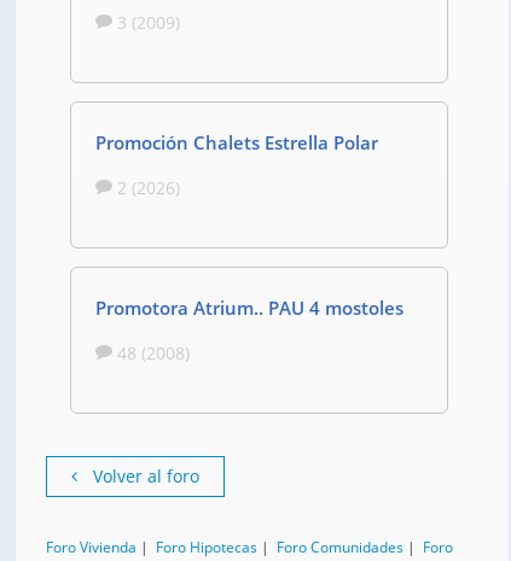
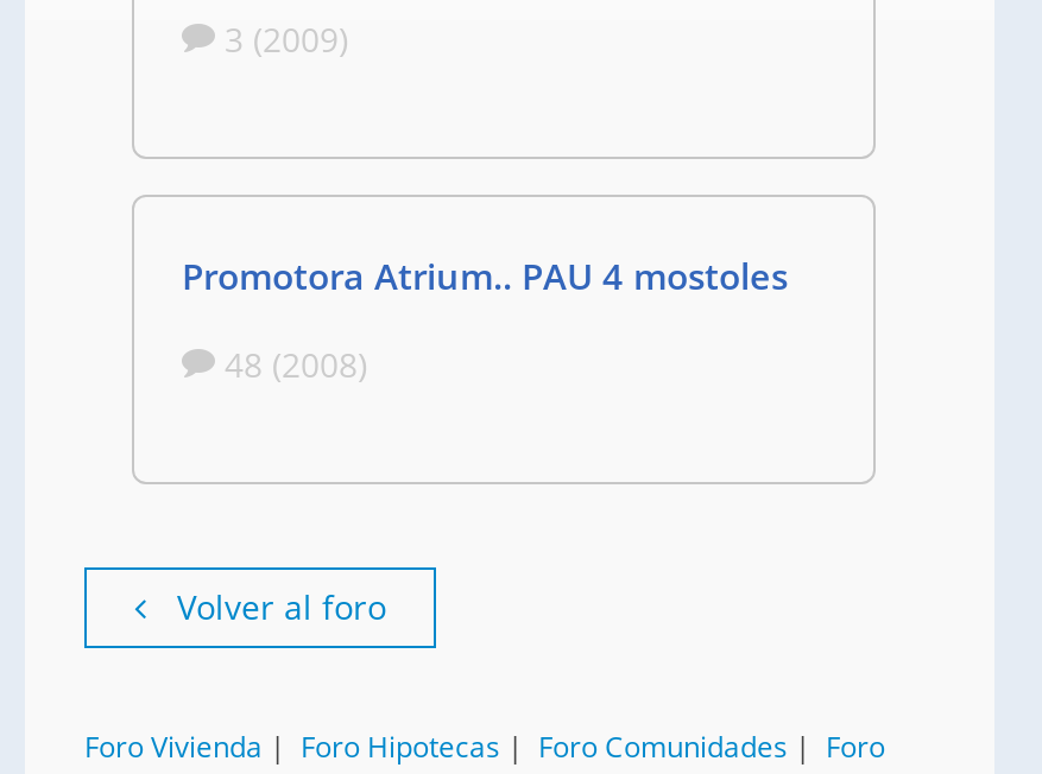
- Promoción Chalets Estrella Polar
- 2 (2026)
